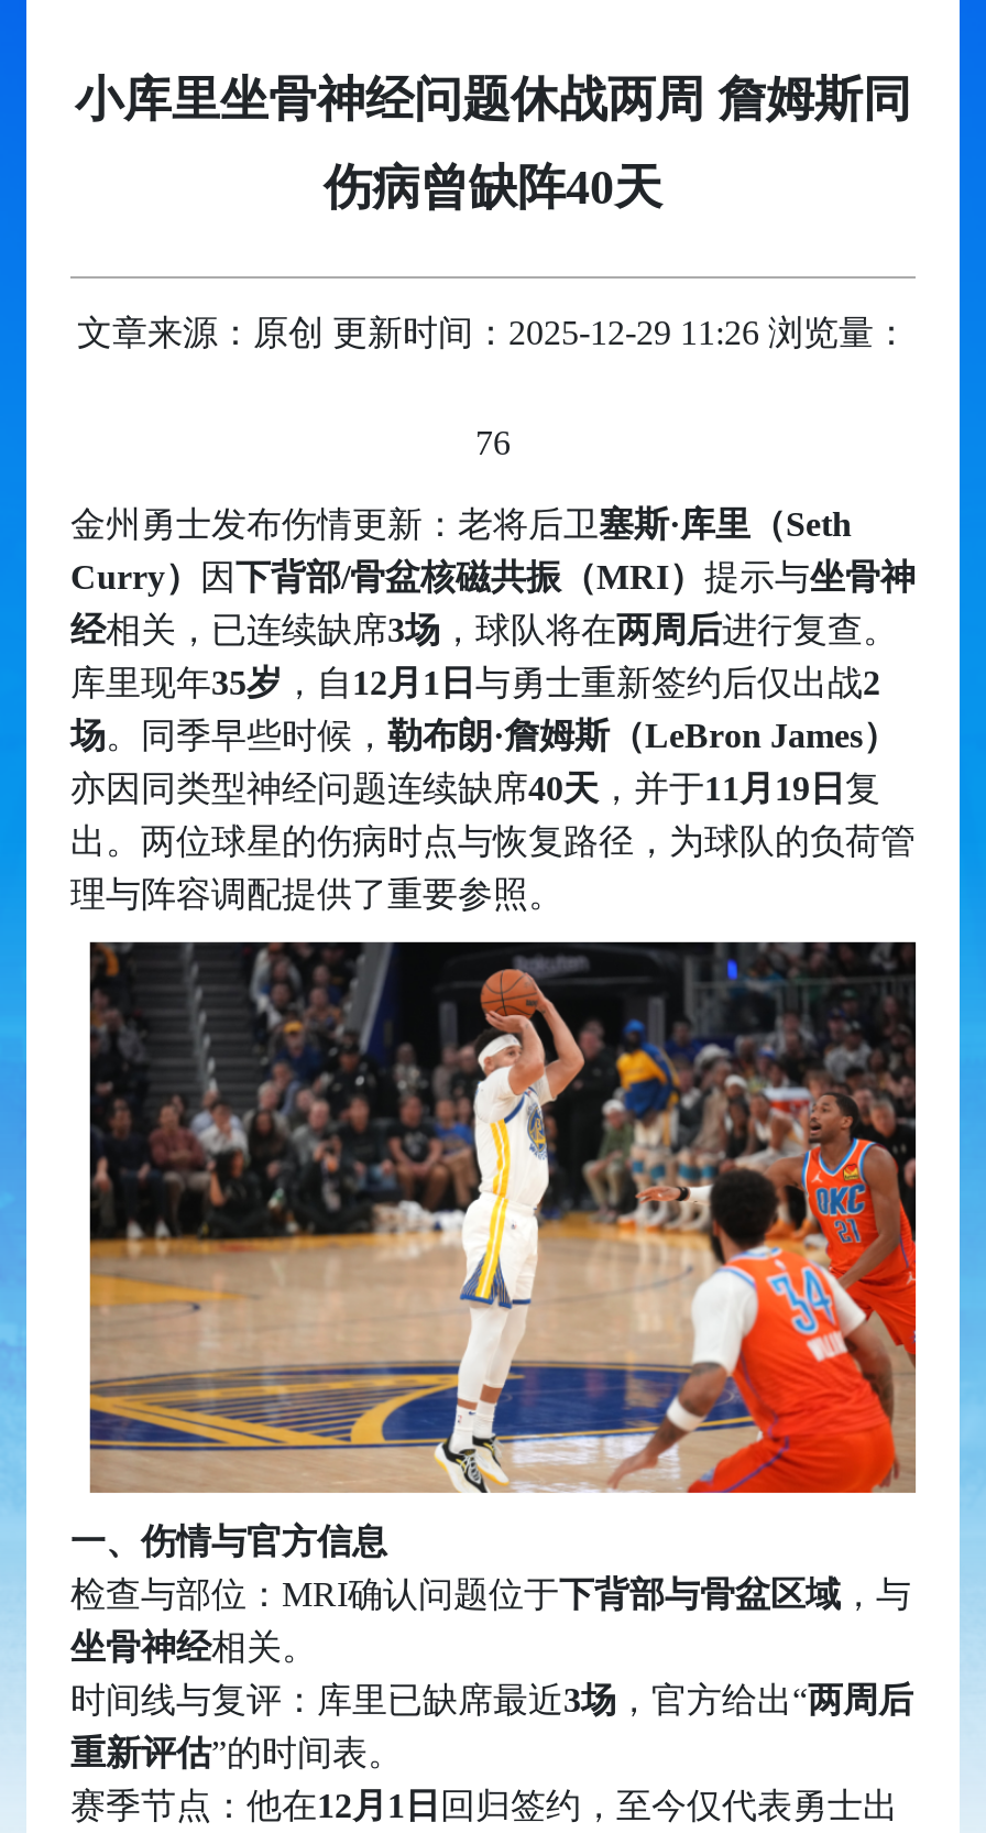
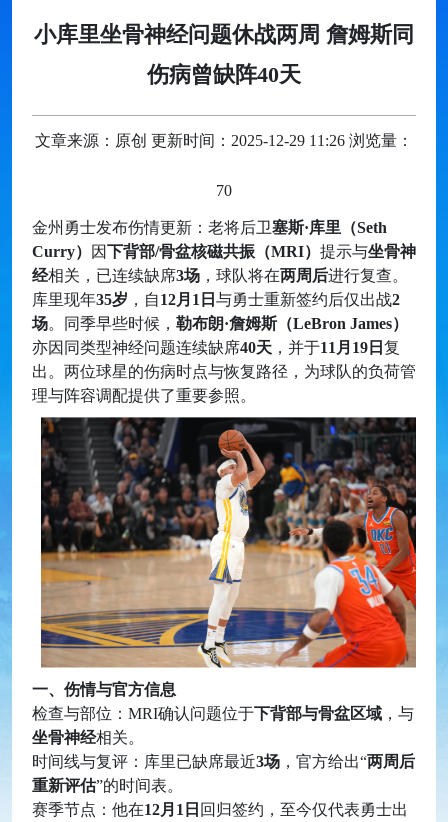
- 76
+ 70
